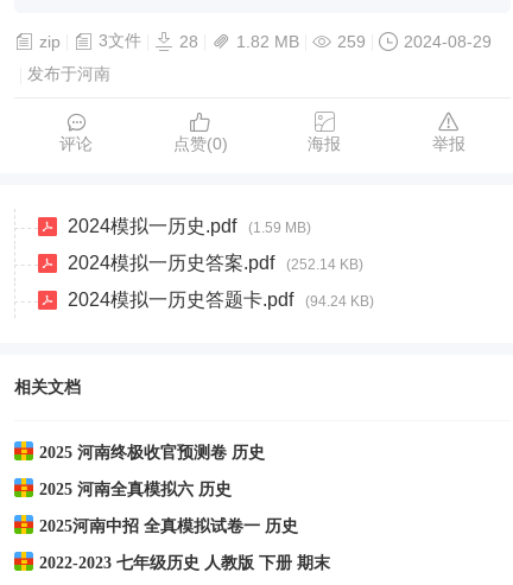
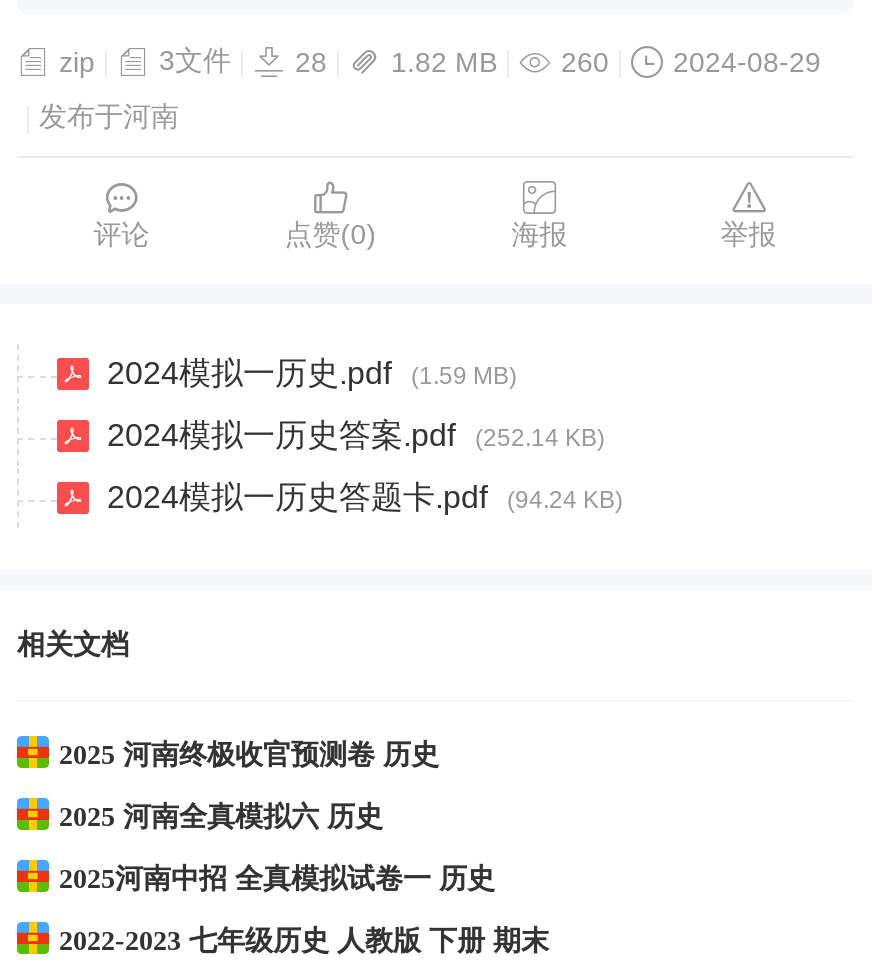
- zip 3文件 28 1.82 MB 259 2024-08-29
+ zip 3文件 28 1.82 MB 260 2024-08-29
